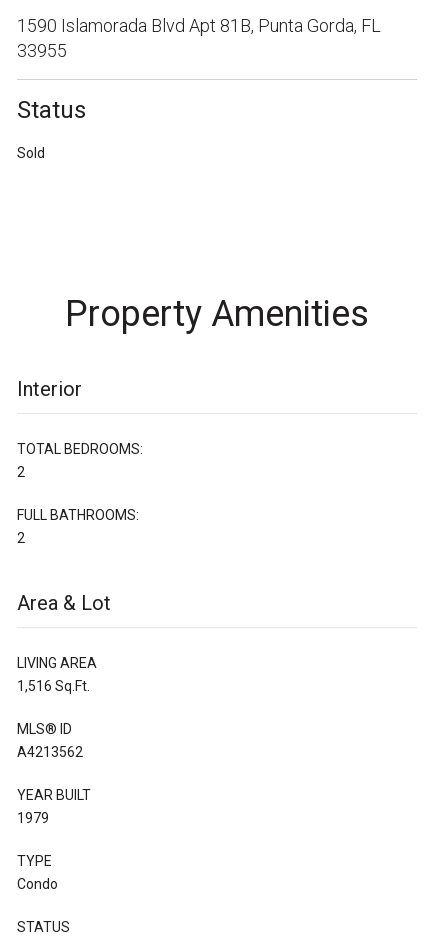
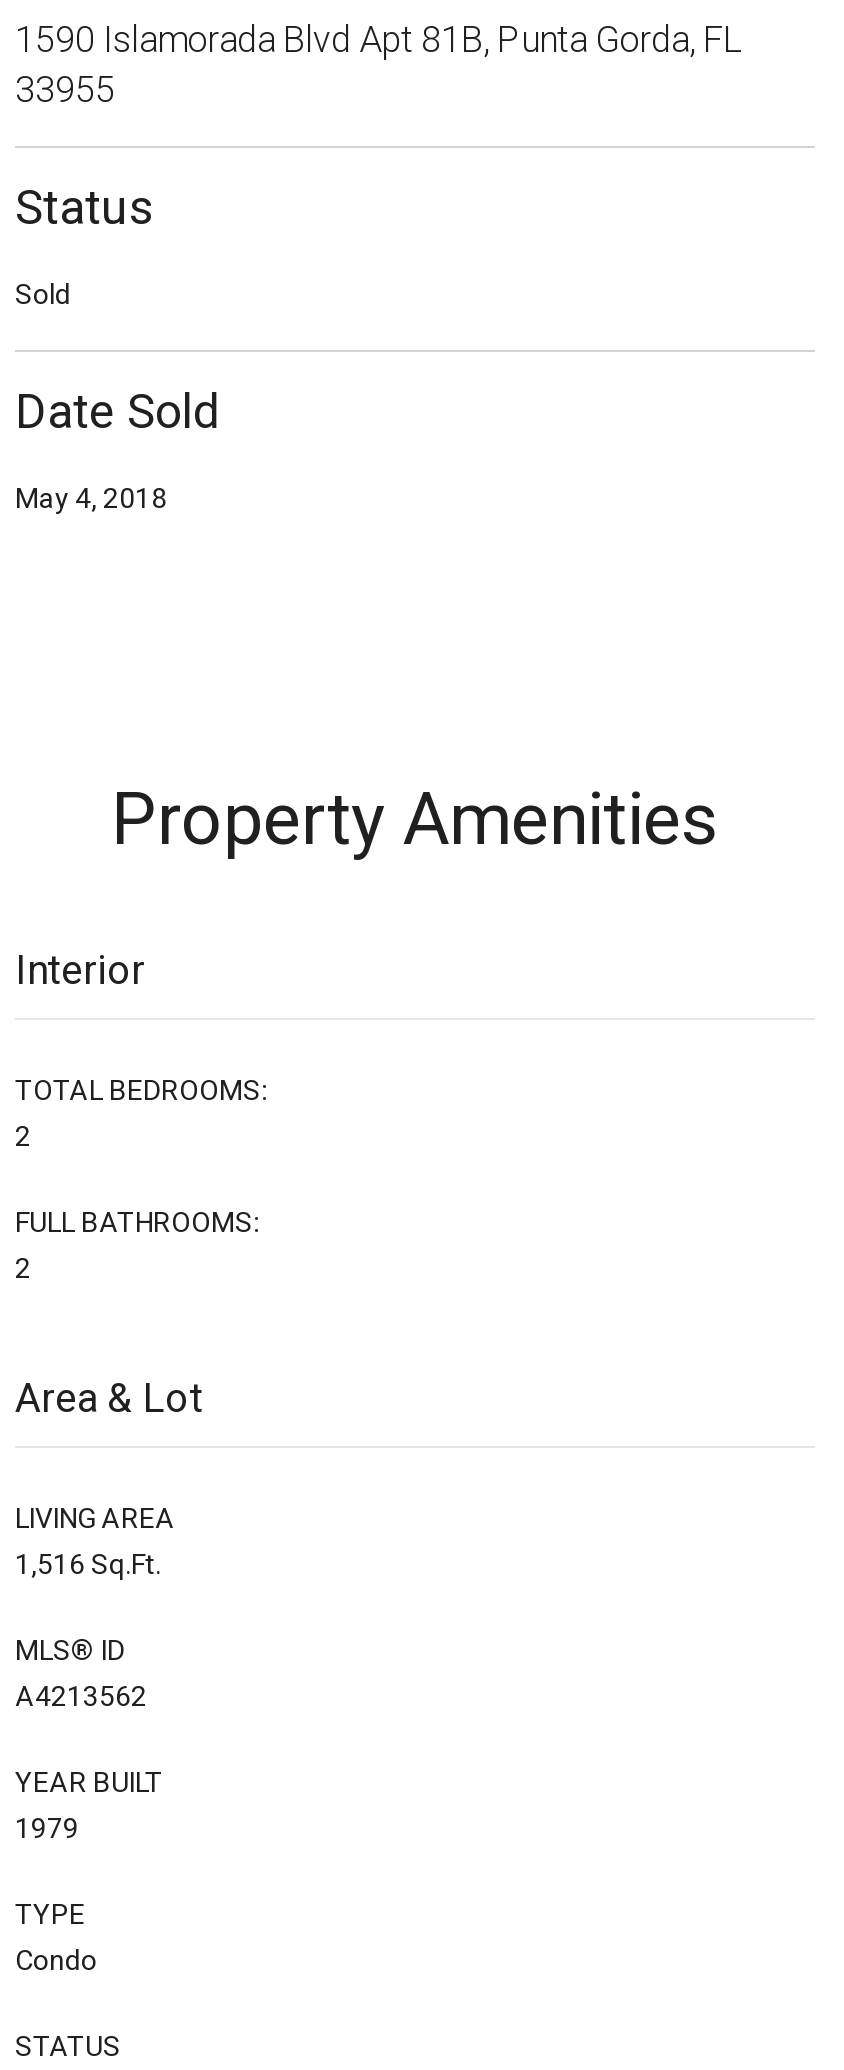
+ Date Sold
+ May 4, 2018
